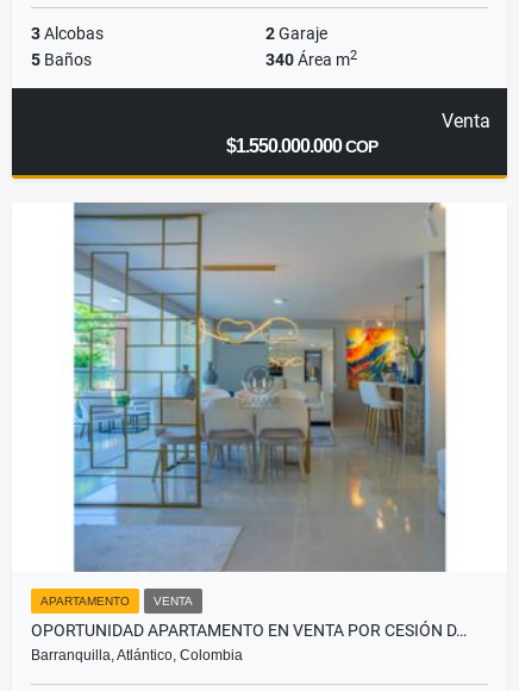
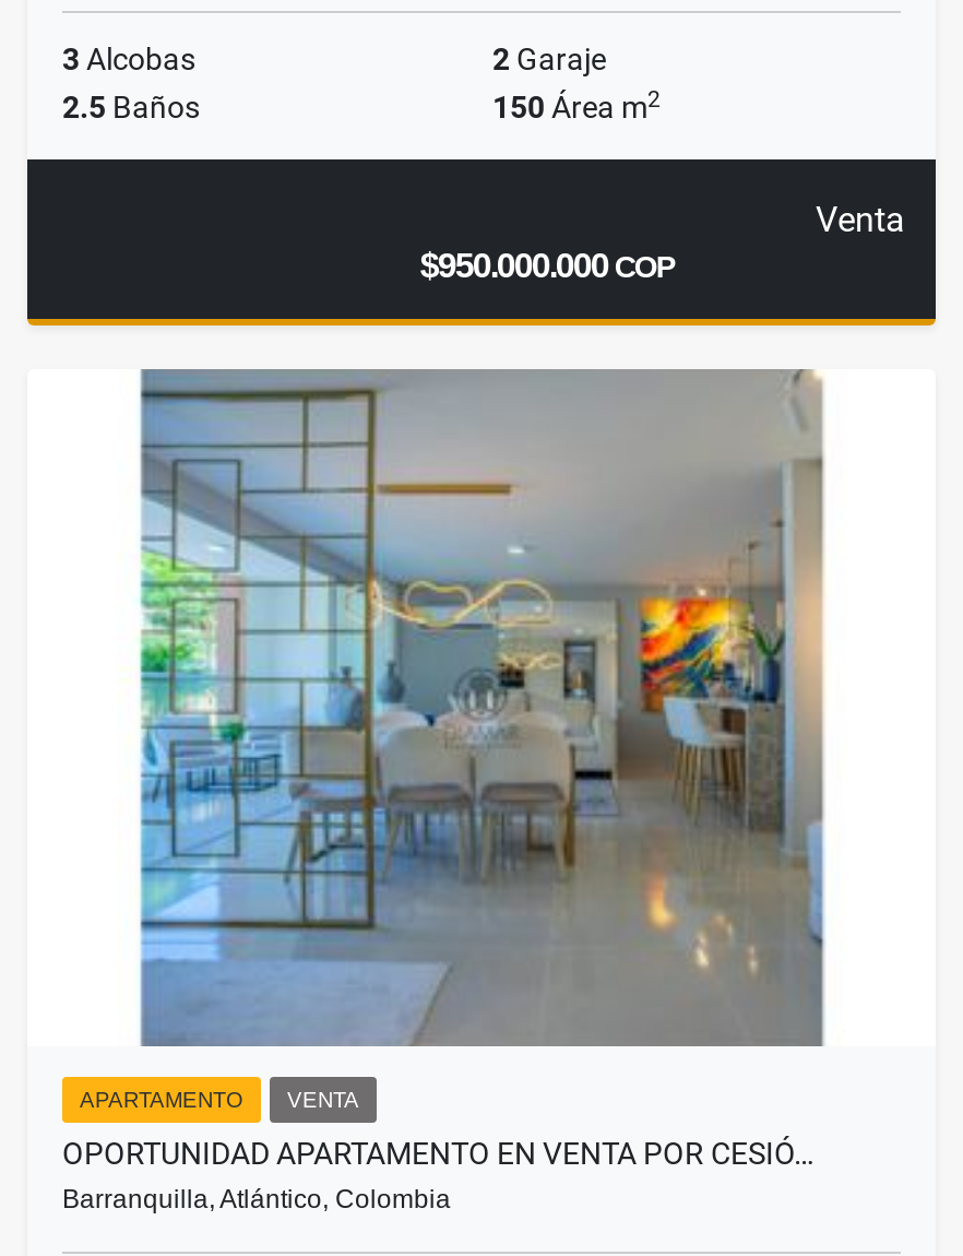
- 5 Baños
+ 2.5 Baños

- 340 Área m2
+ 150 Área m2

- $1.550.000.000 COP
+ $950.000.000 COP

- OPORTUNIDAD APARTAMENTO EN VENTA POR CESIÓN D…
+ OPORTUNIDAD APARTAMENTO EN VENTA POR CESIÓ…
